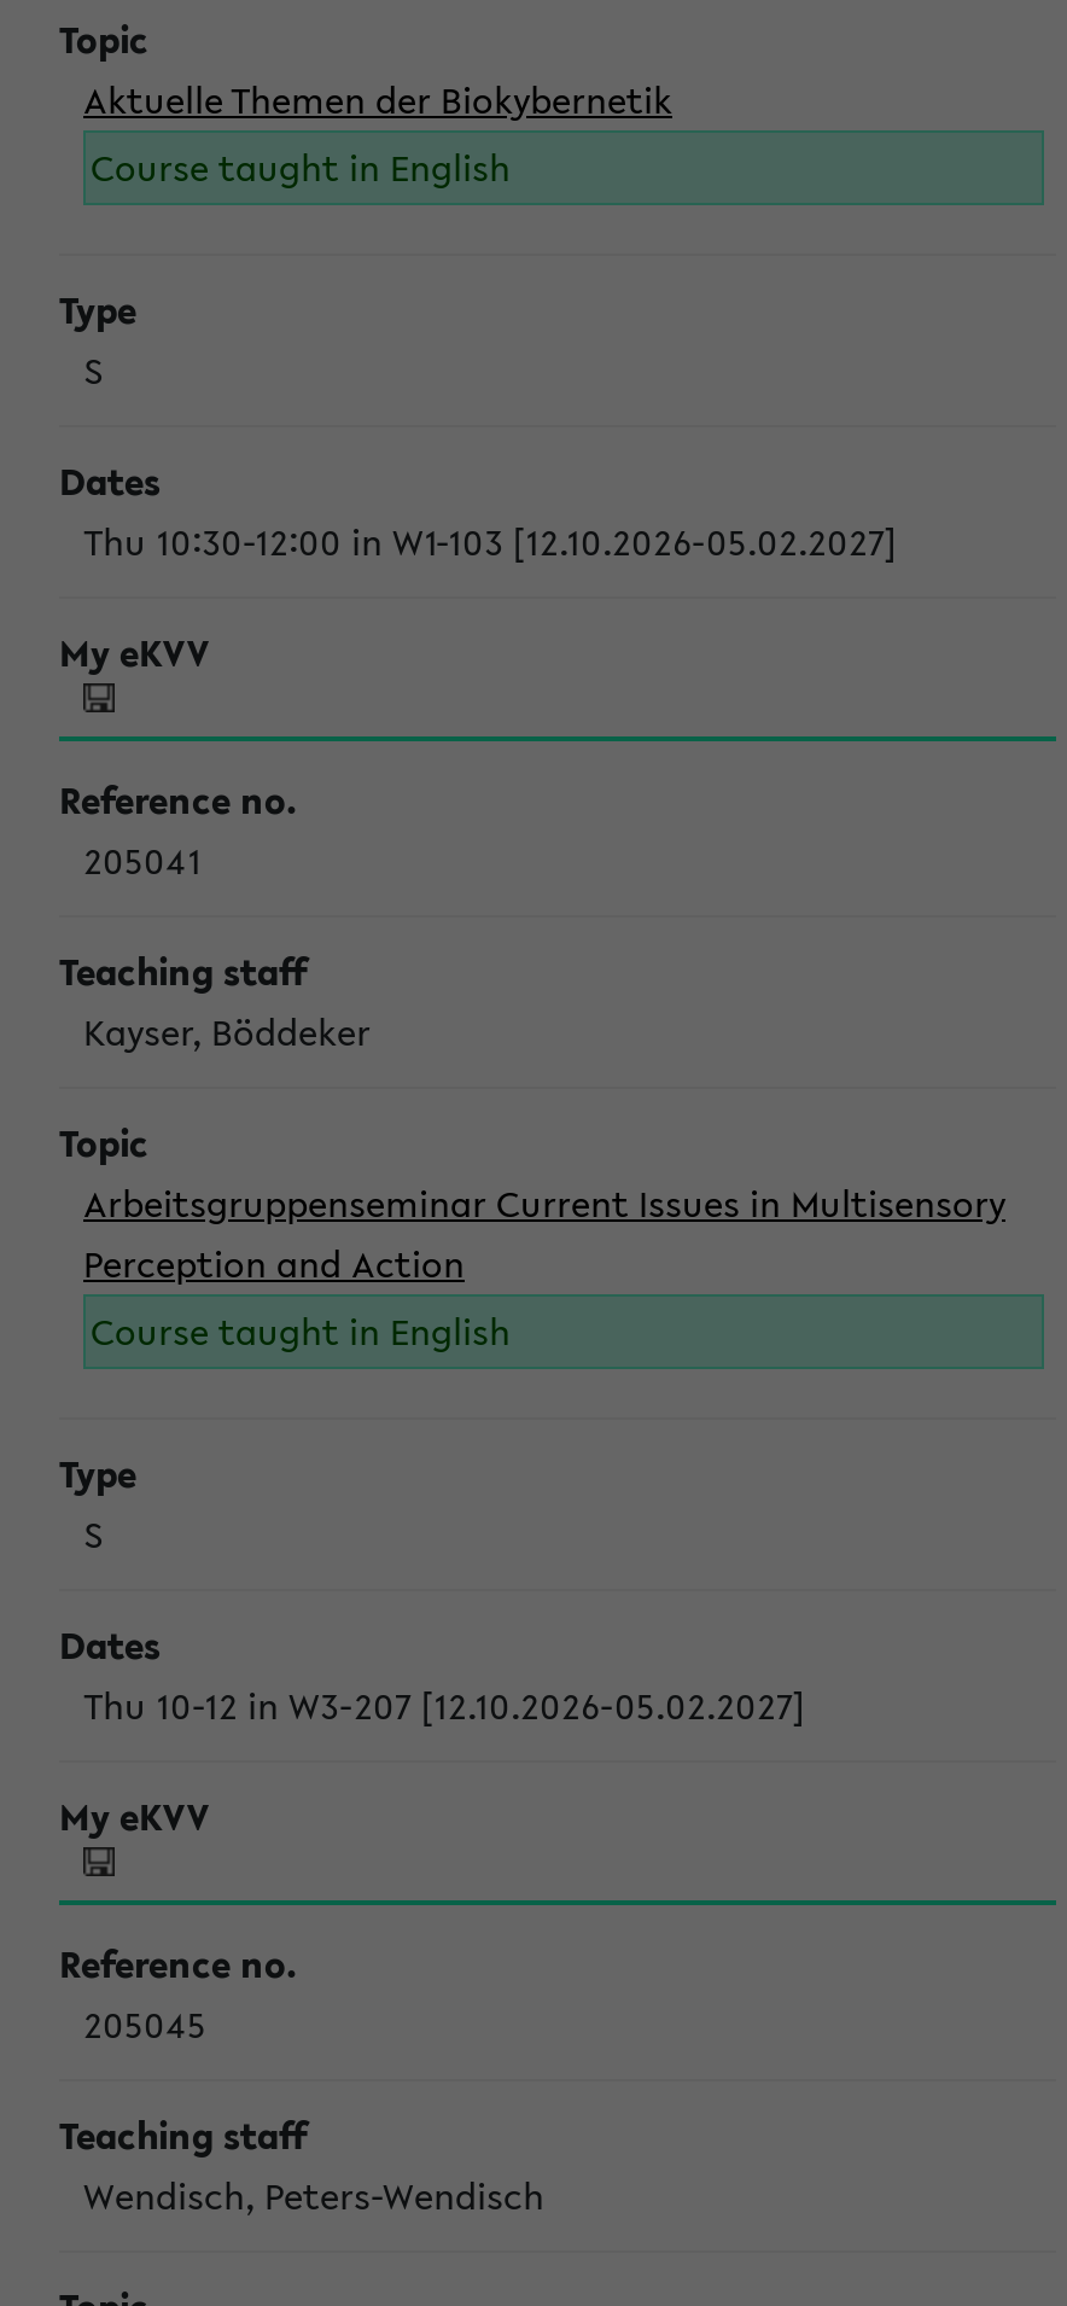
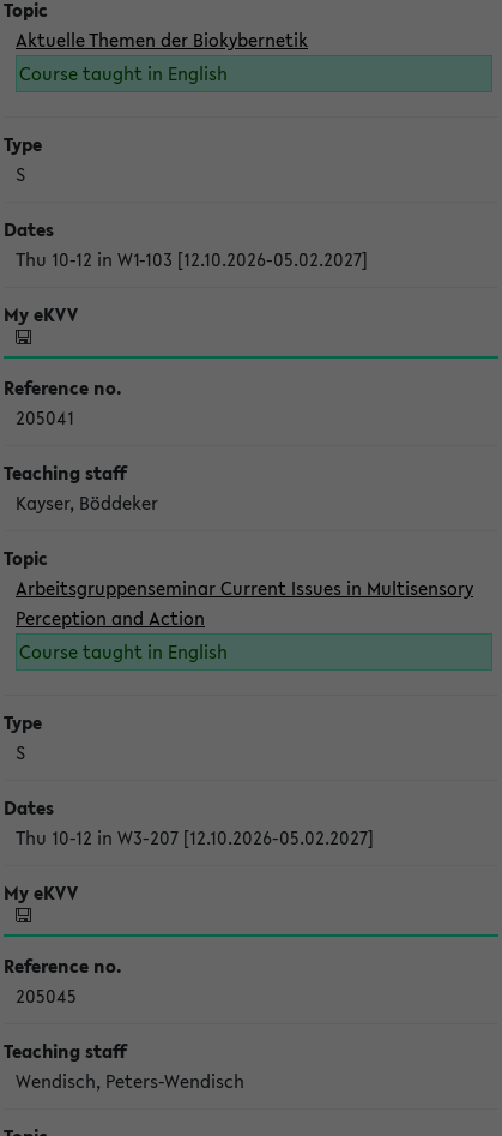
- Thu 10:30-12:00 in W1-103 [12.10.2026-05.02.2027]
+ Thu 10-12 in W1-103 [12.10.2026-05.02.2027]
